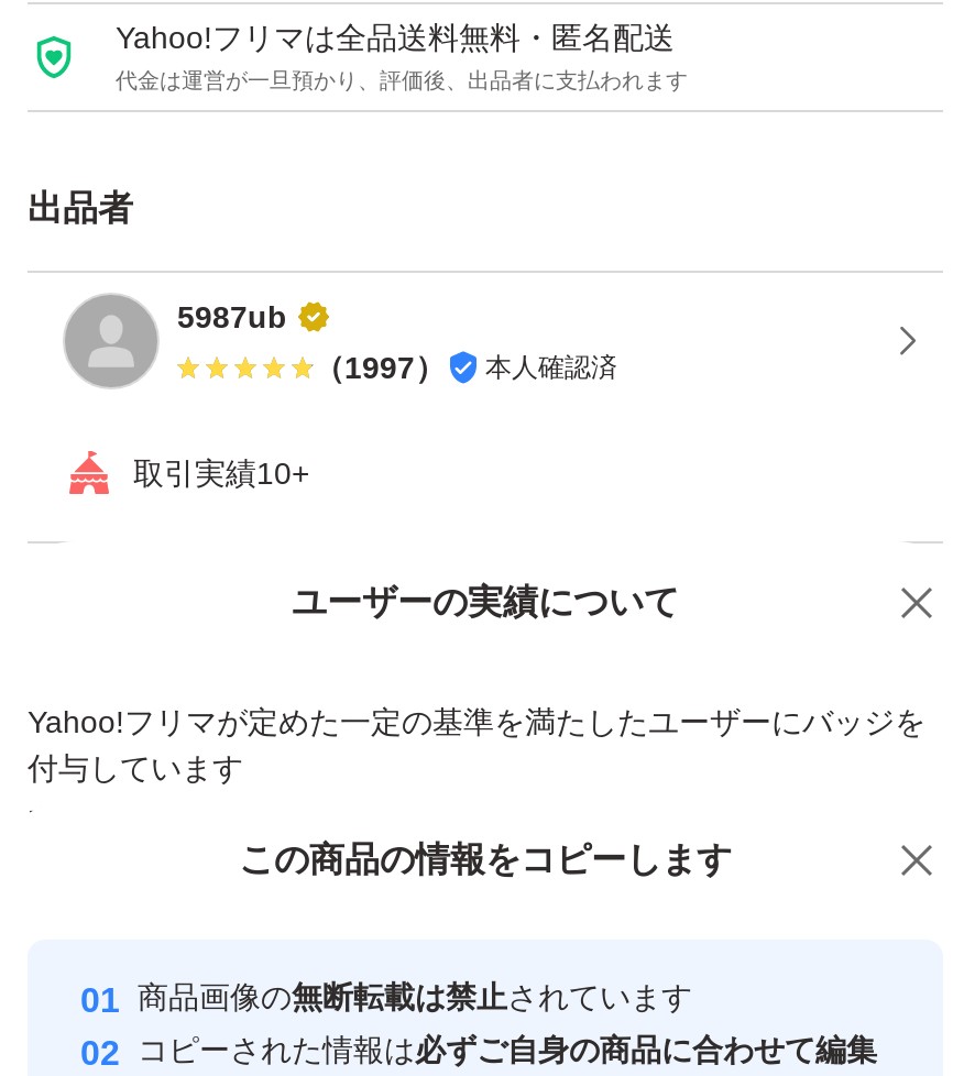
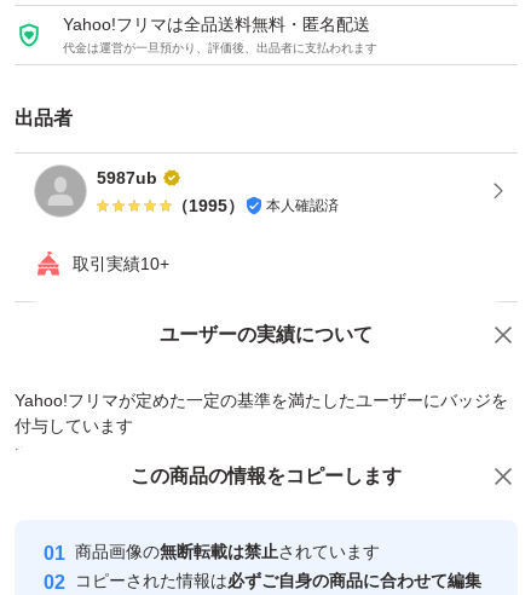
- （1997） 本人確認済
+ （1995） 本人確認済
